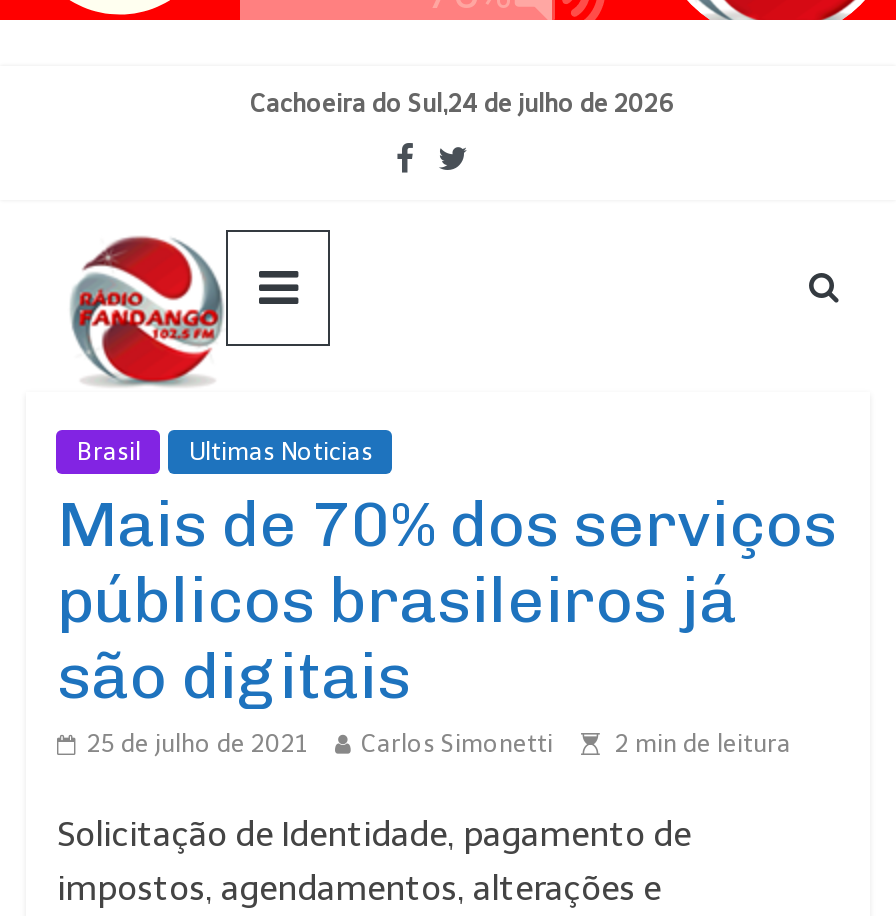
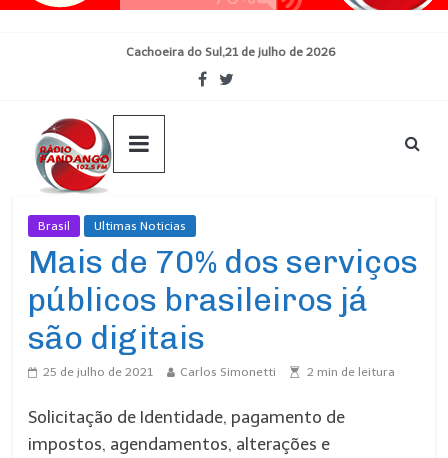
- Cachoeira do Sul,24 de julho de 2026
+ Cachoeira do Sul,21 de julho de 2026
